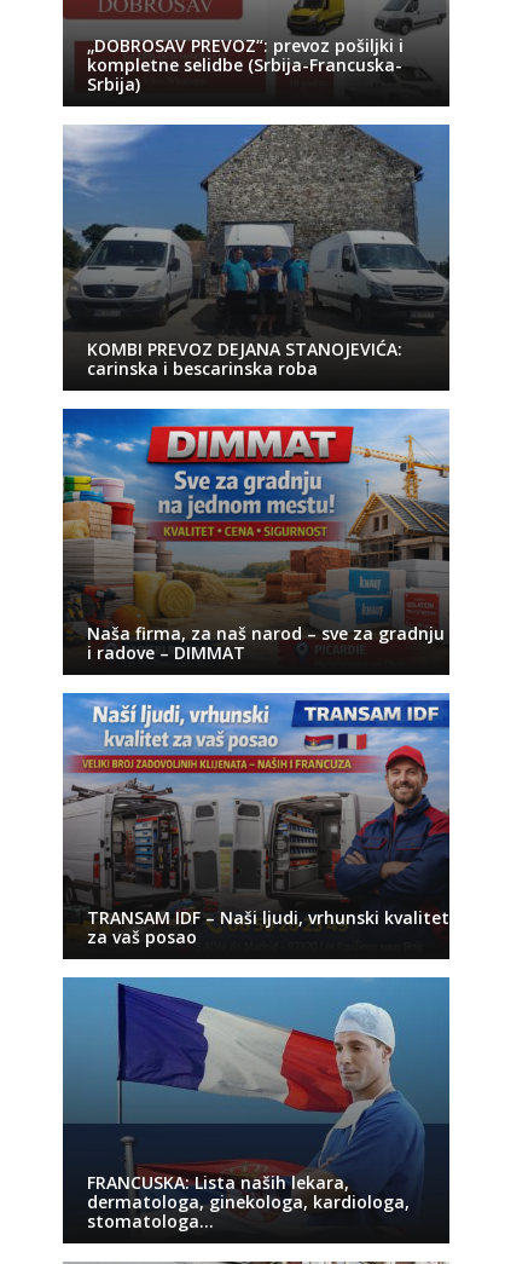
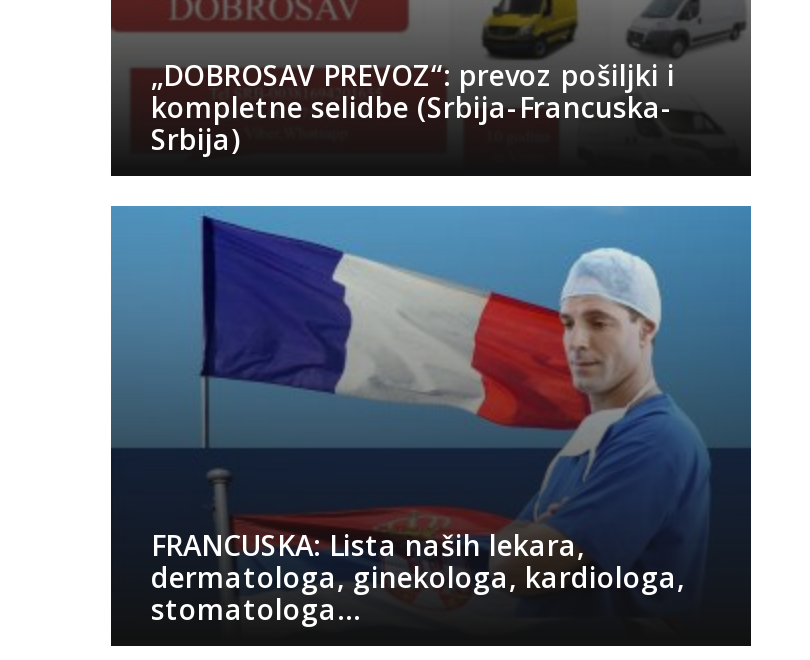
- [image]
- KOMBI PREVOZ DEJANA STANOJEVIĆA:
- carinska i bescarinska roba

- [image]
- Naša firma, za naš narod – sve za gradnju
- i radove – DIMMAT

- [image]
- TRANSAM IDF – Naši ljudi, vrhunski kvalitet
- za vaš posao
